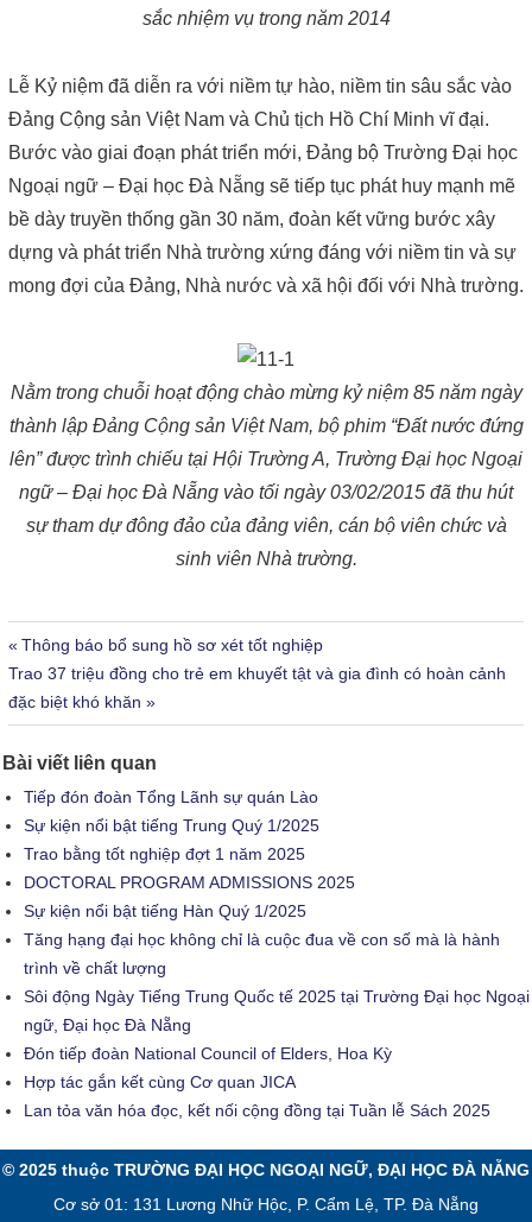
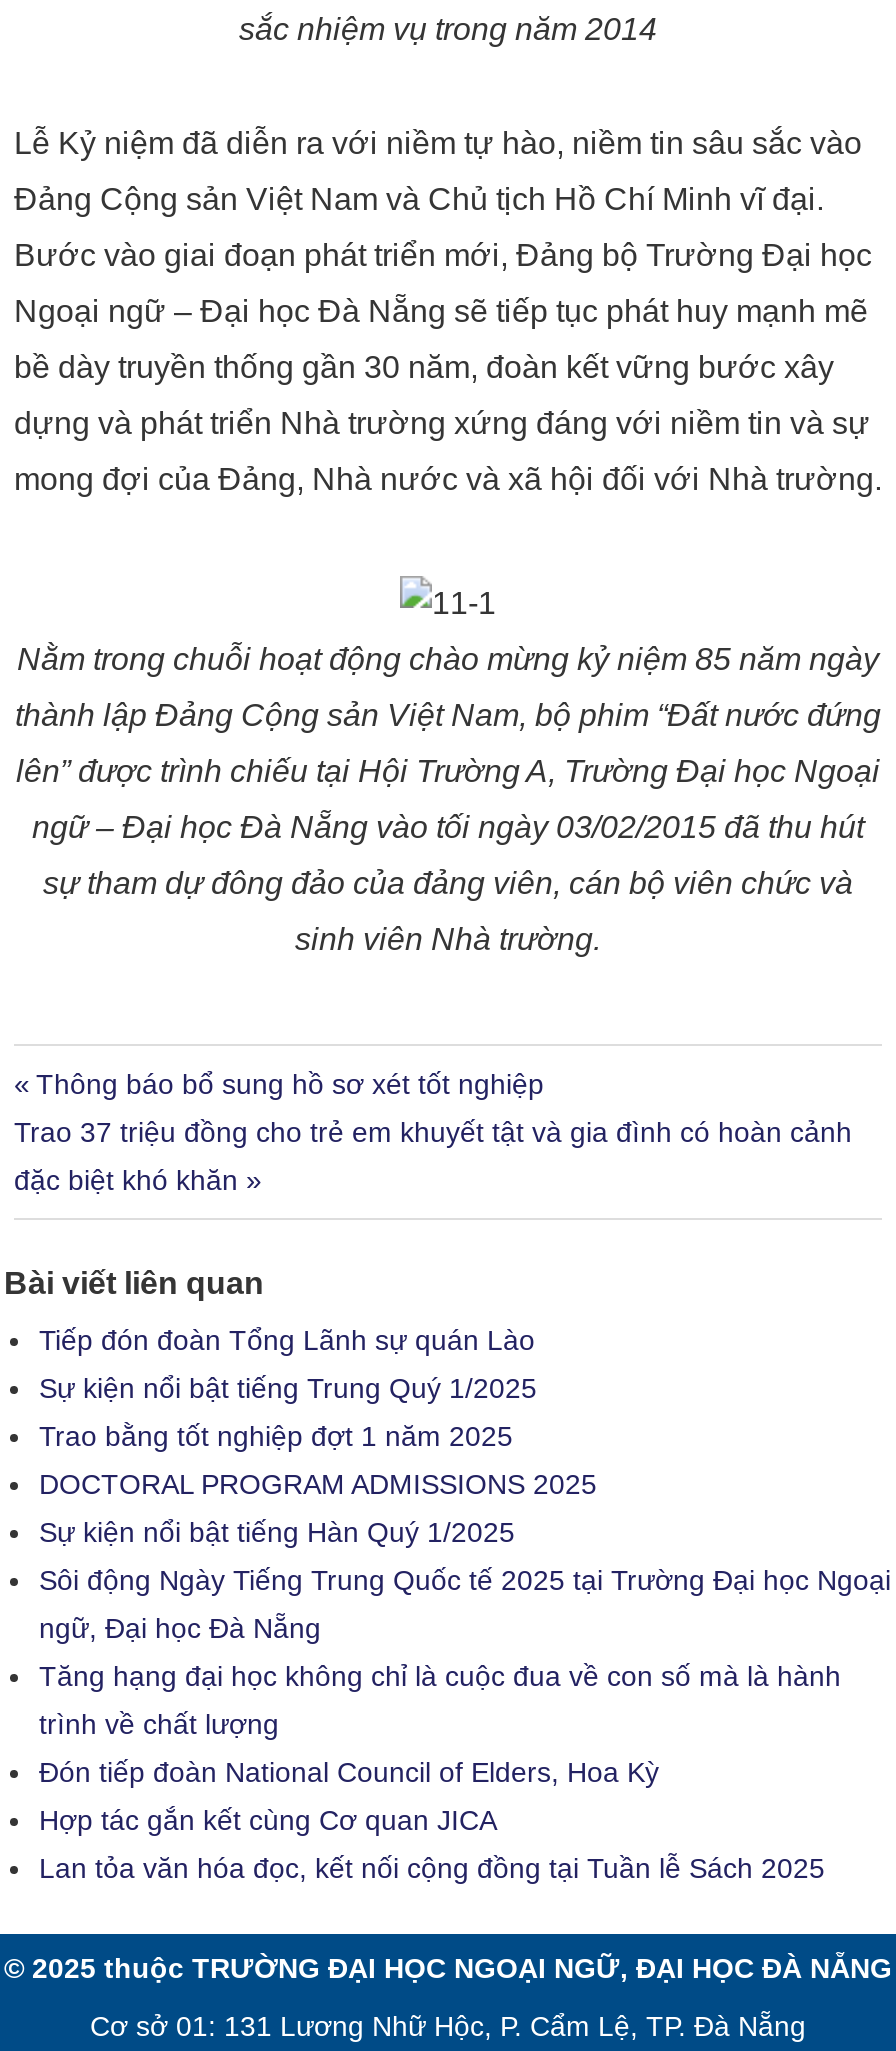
moved down: Tăng hạng đại học không chỉ là cuộc đua về con số mà là hành | trình về chất lượng

moved up: Sôi động Ngày Tiếng Trung Quốc tế 2025 tại Trường Đại học Ngoại | ngữ, Đại học Đà Nẵng
